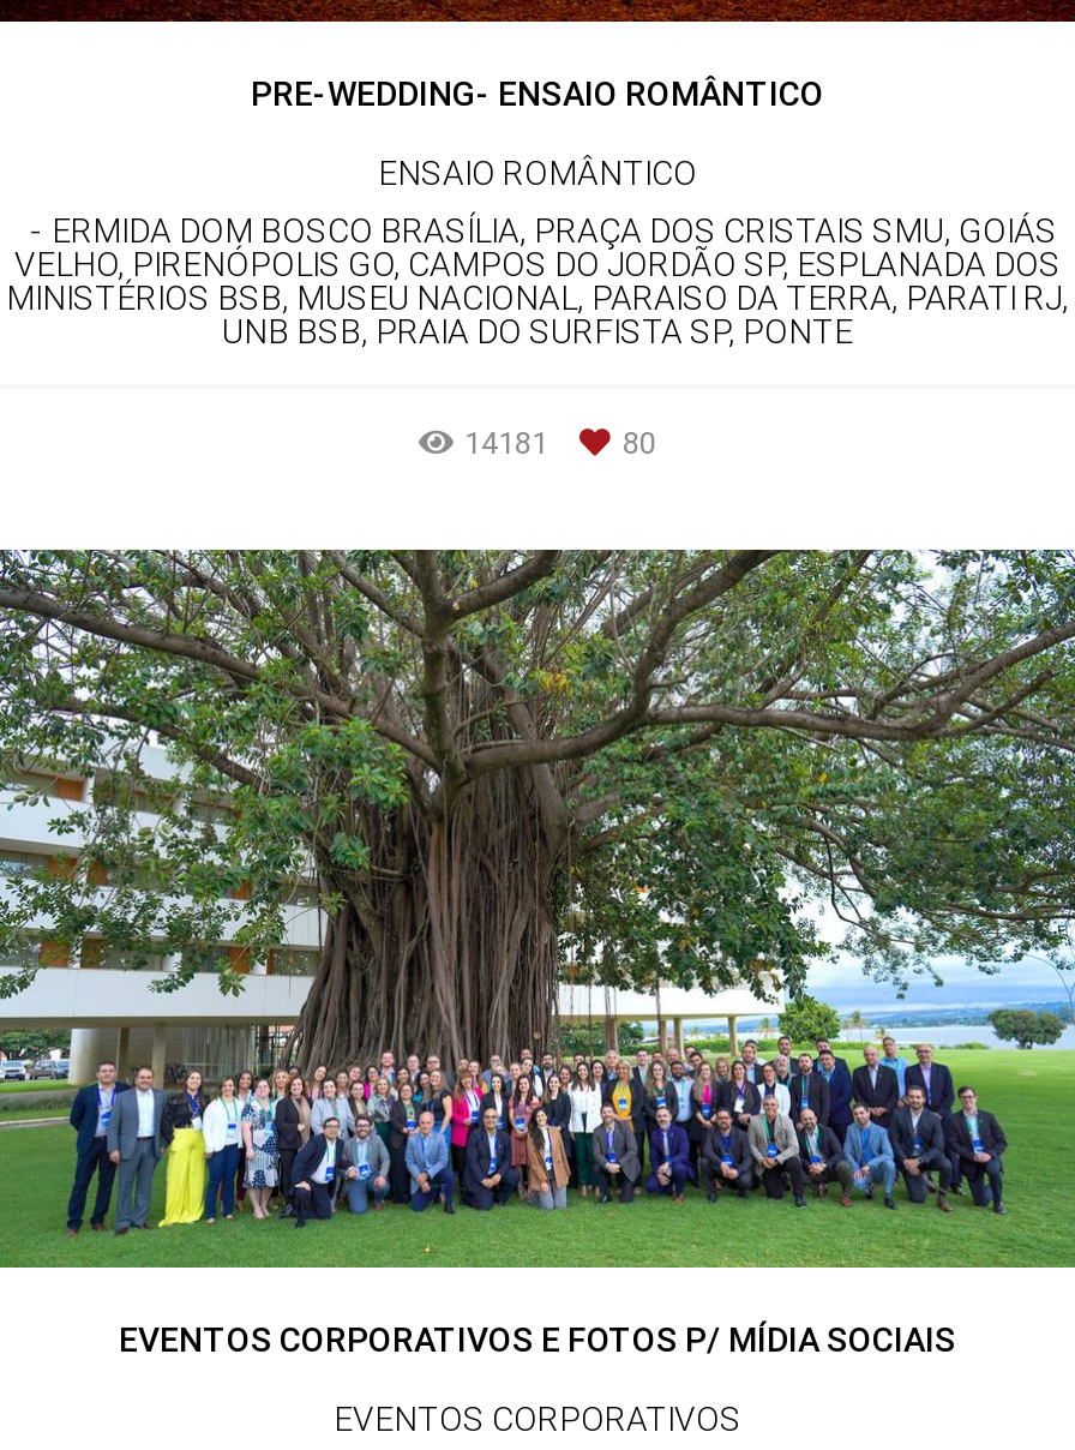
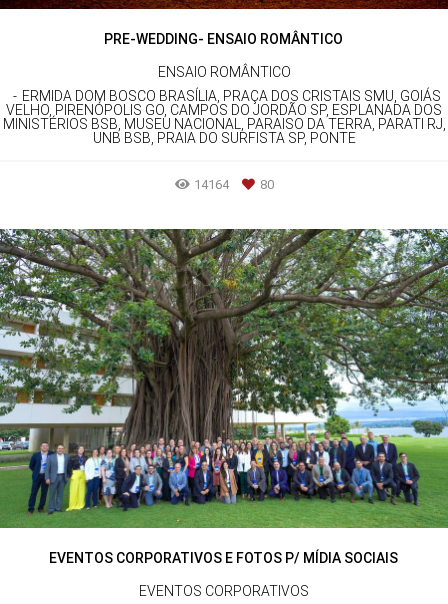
- 14181
+ 14164
